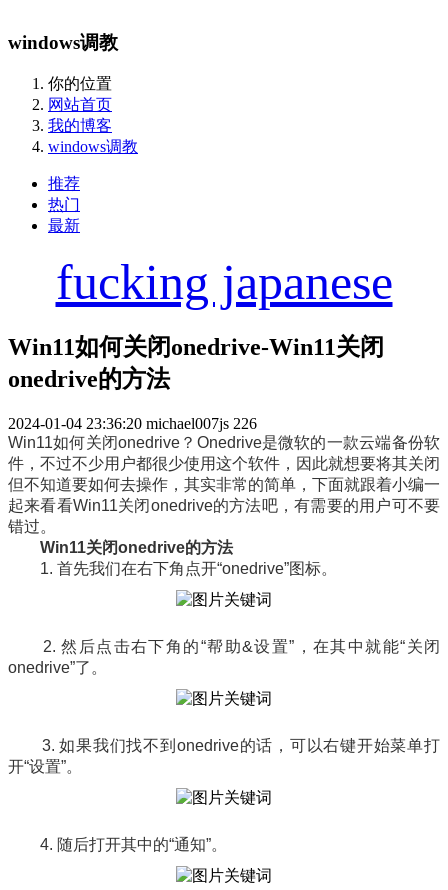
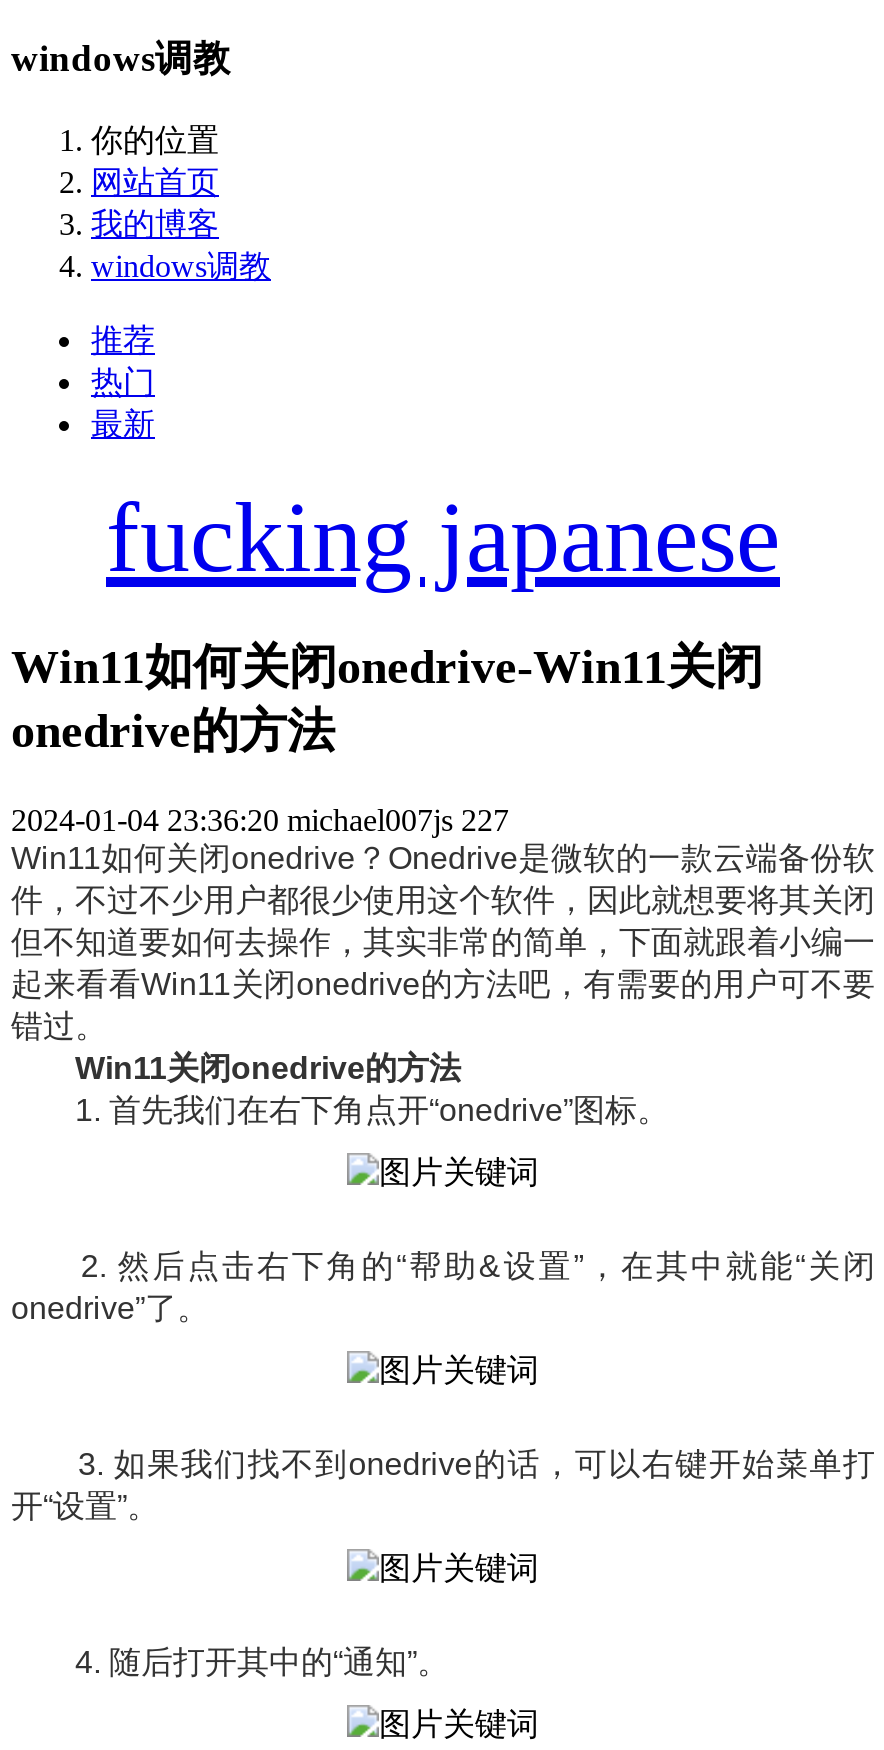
- 2024-01-04 23:36:20 michael007js 226
+ 2024-01-04 23:36:20 michael007js 227
